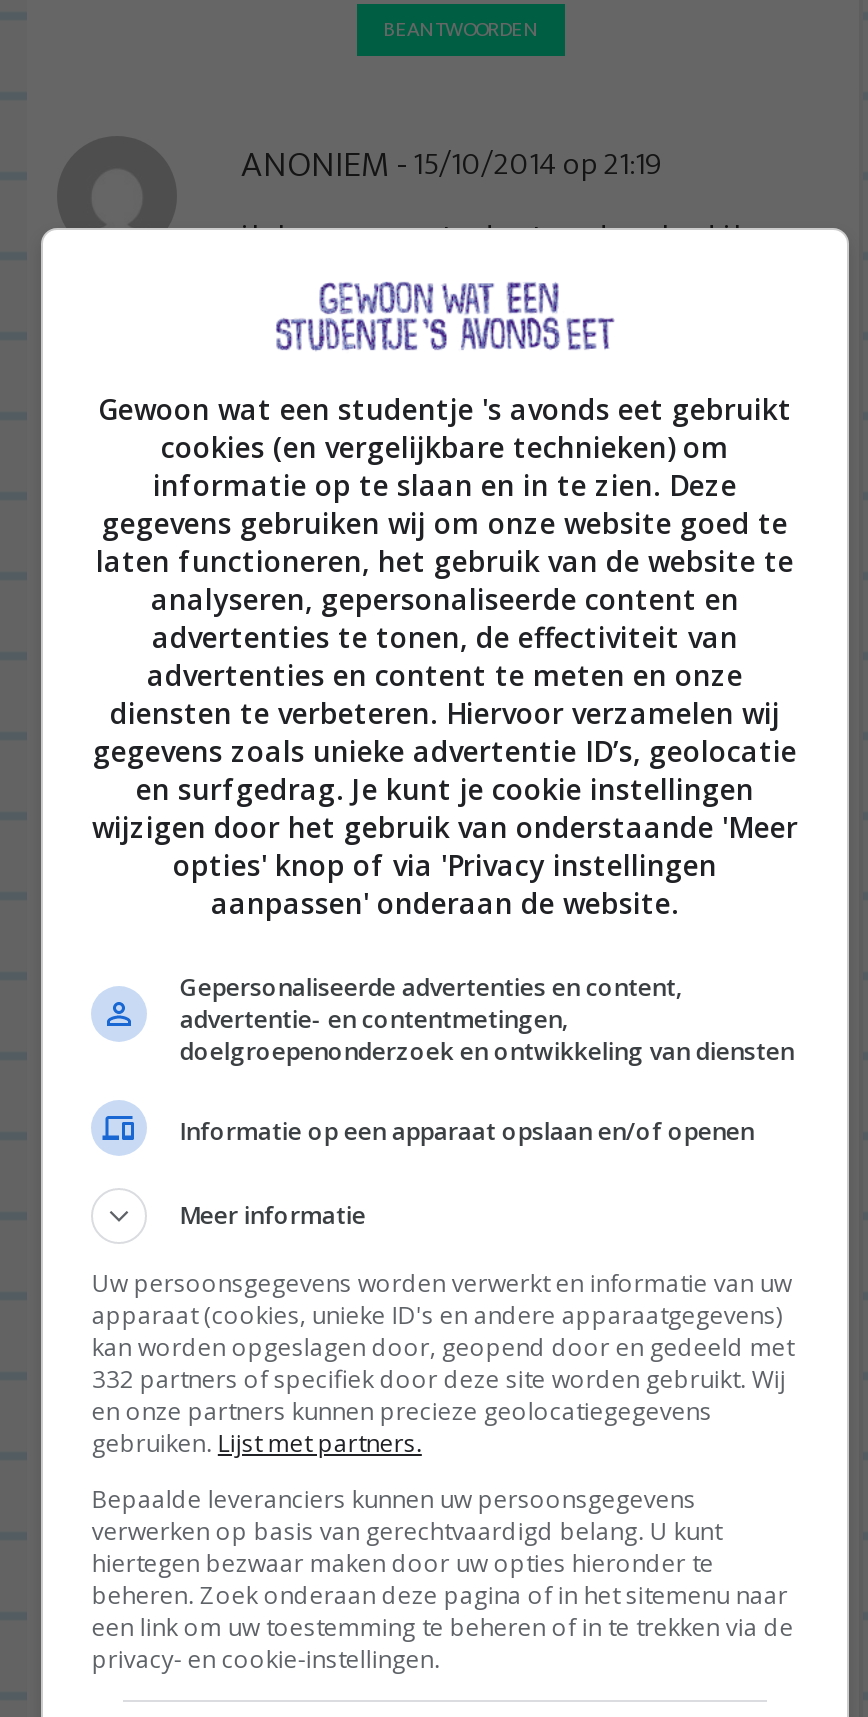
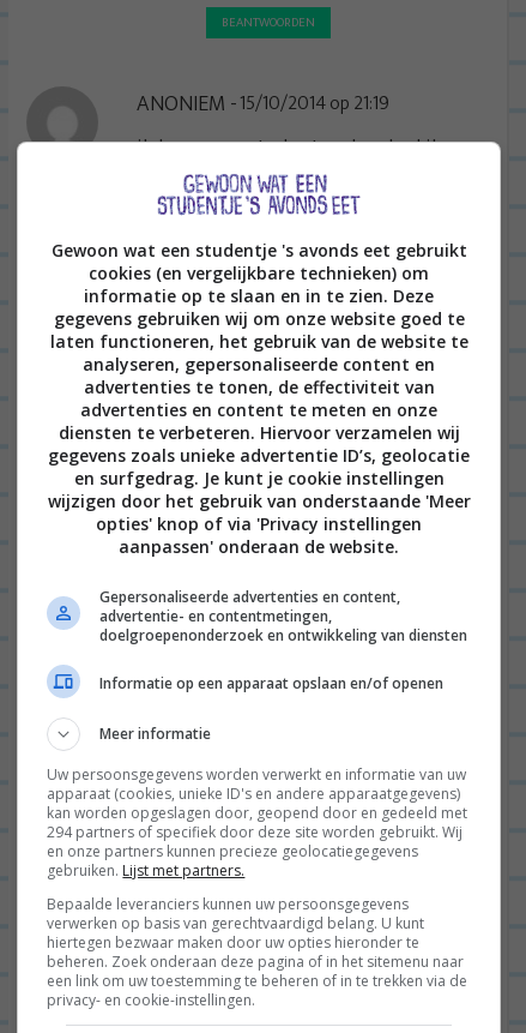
- 332 partners of specifiek door deze site worden gebruikt. Wij
+ 294 partners of specifiek door deze site worden gebruikt. Wij
